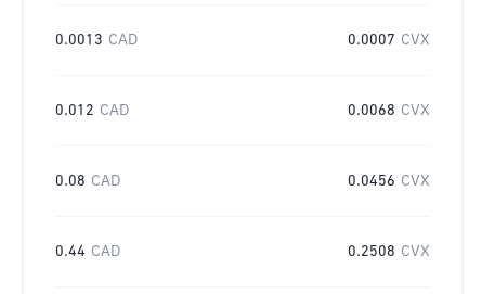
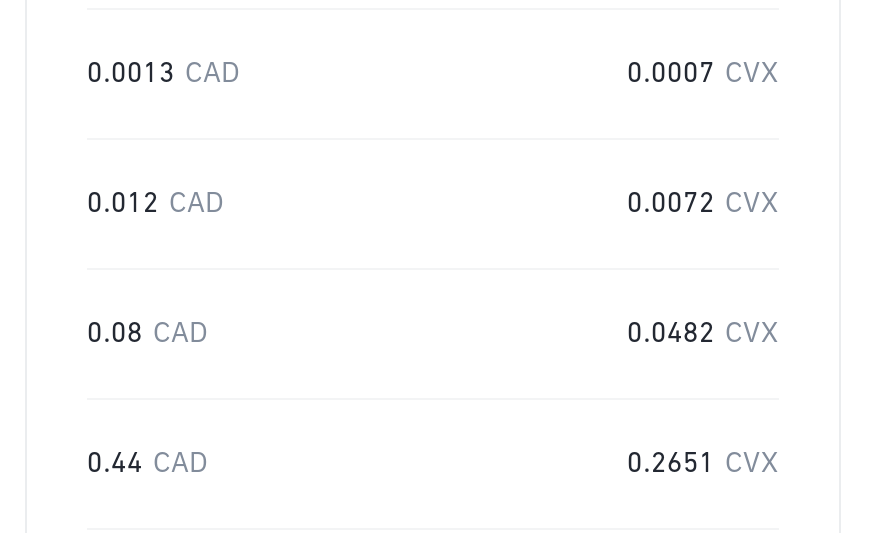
- 0.0068 CVX
+ 0.0072 CVX

- 0.0456 CVX
+ 0.0482 CVX

- 0.2508 CVX
+ 0.2651 CVX
